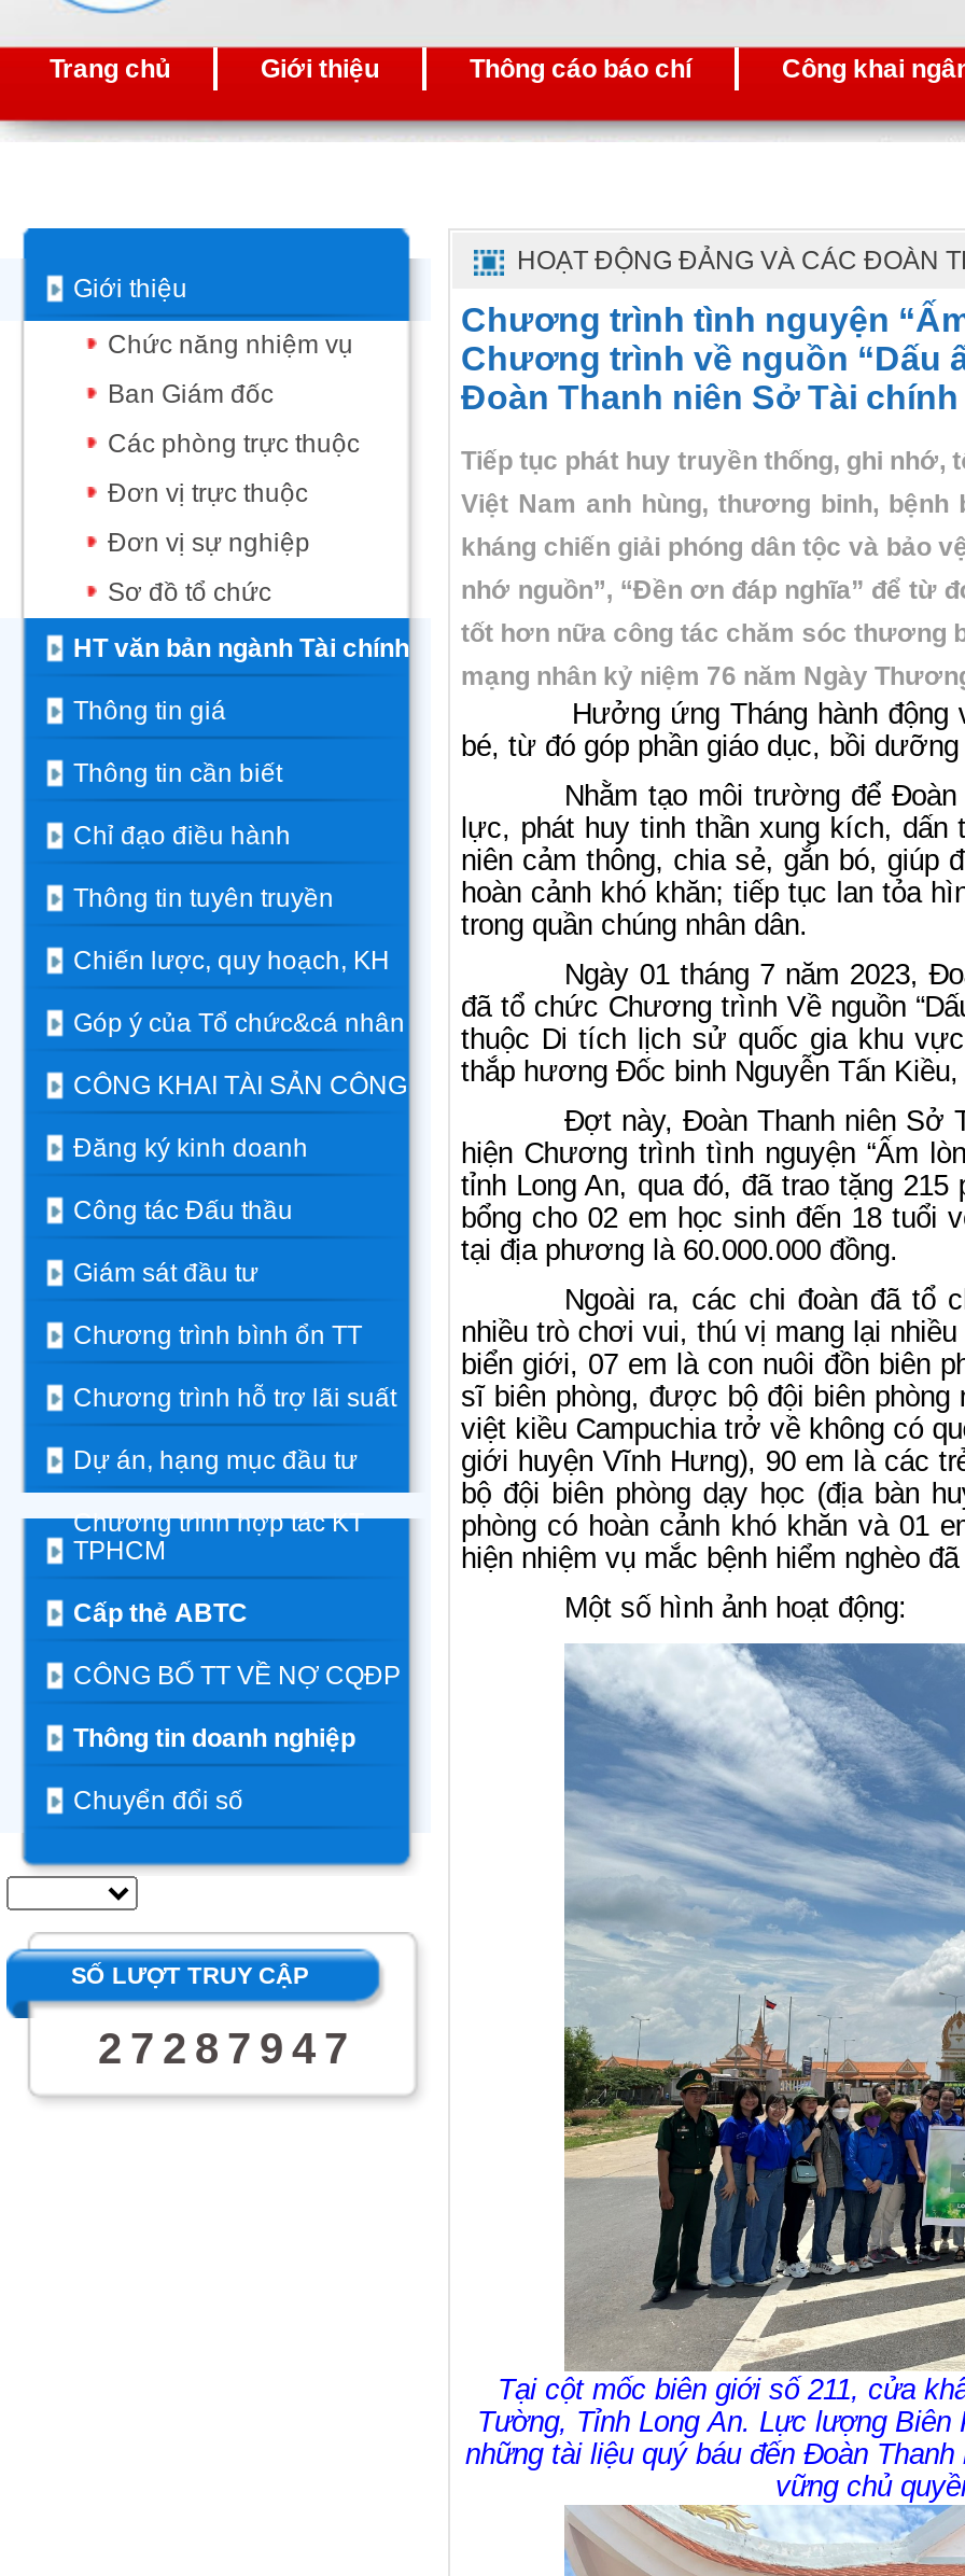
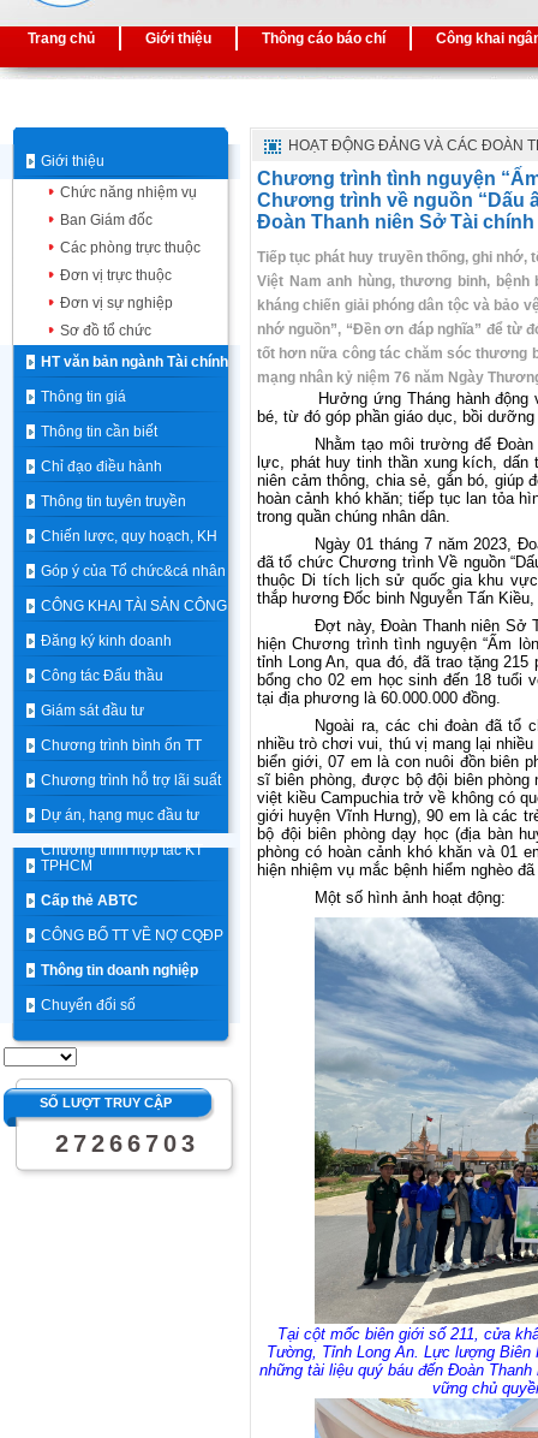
- 2 7 2 8 7 9 4 7
+ 2 7 2 6 6 7 0 3
